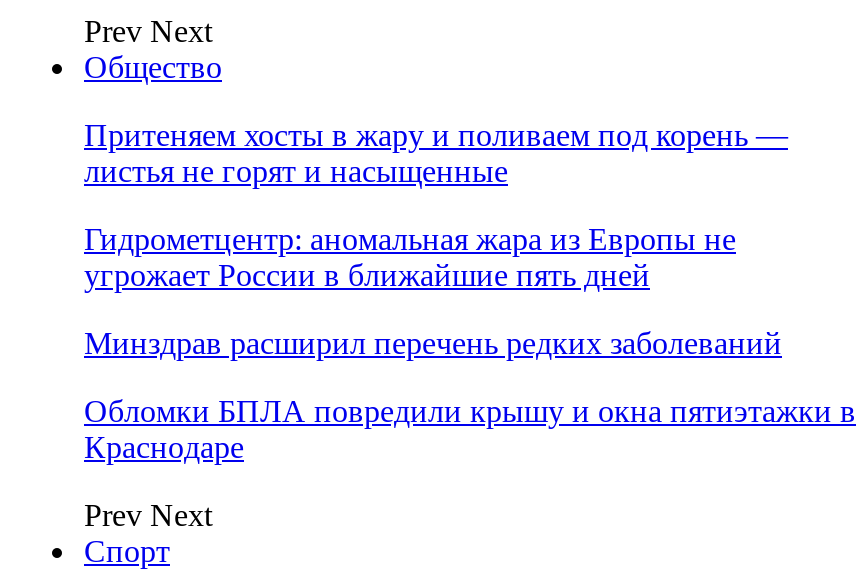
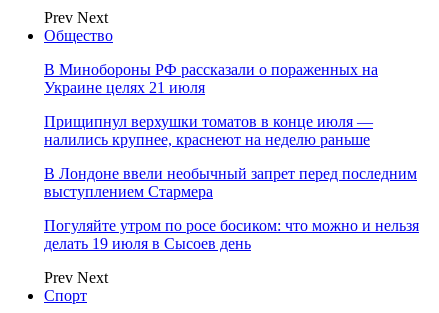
- Притеняем хосты в жару и поливаем под корень —
- листья не горят и насыщенные
+ В Минобороны РФ рассказали о пораженных на
+ Украине целях 21 июля

- Гидрометцентр: аномальная жара из Европы не
- угрожает России в ближайшие пять дней
+ Прищипнул верхушки томатов в конце июля —
+ налились крупнее, краснеют на неделю раньше

- Минздрав расширил перечень редких заболеваний
+ В Лондоне ввели необычный запрет перед последним
+ выступлением Стармера

- Обломки БПЛА повредили крышу и окна пятиэтажки в
- Краснодаре
+ Погуляйте утром по росе босиком: что можно и нельзя
+ делать 19 июля в Сысоев день
